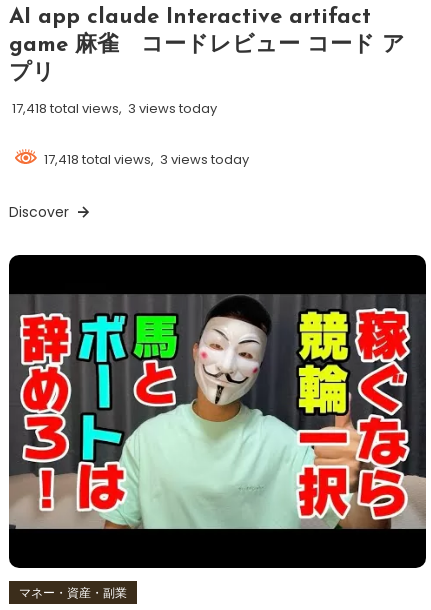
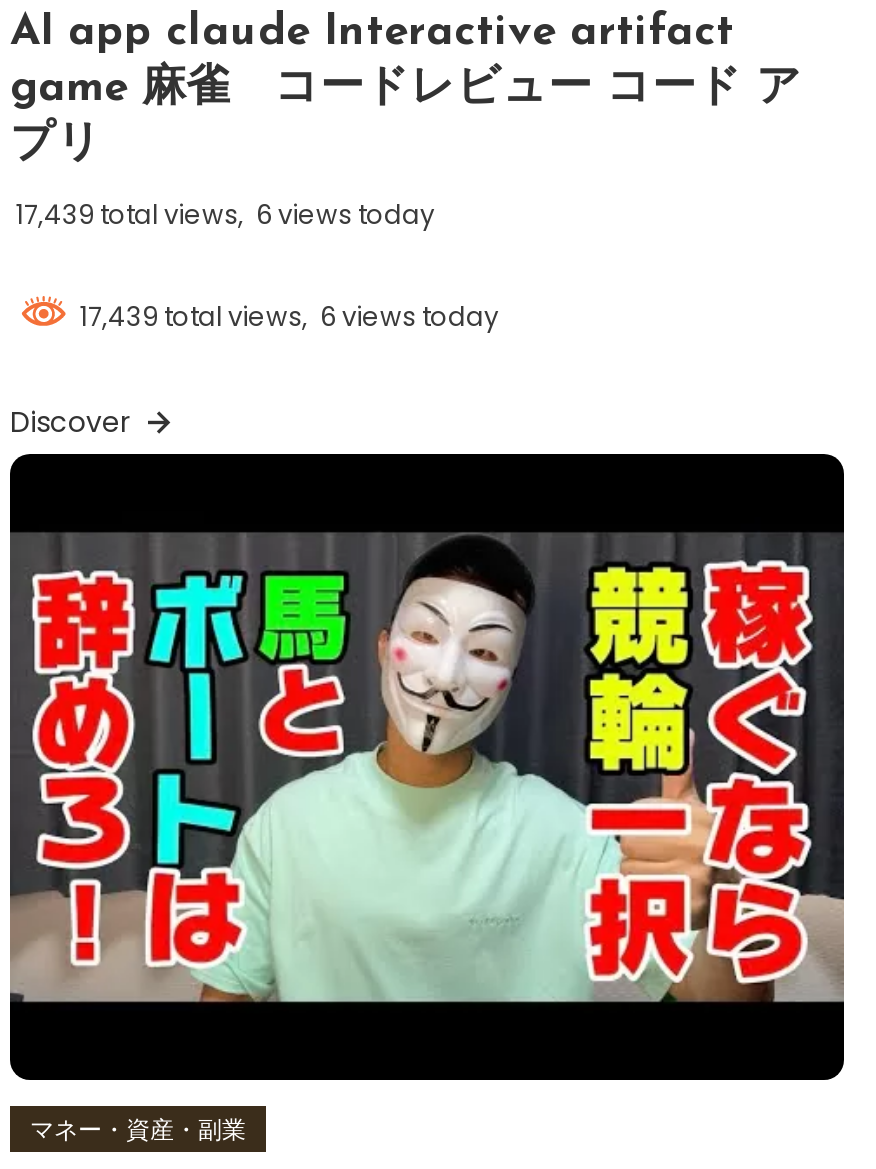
- 17,418 total views, 3 views today
+ 17,439 total views, 6 views today

- 17,418 total views, 3 views today
+ 17,439 total views, 6 views today
